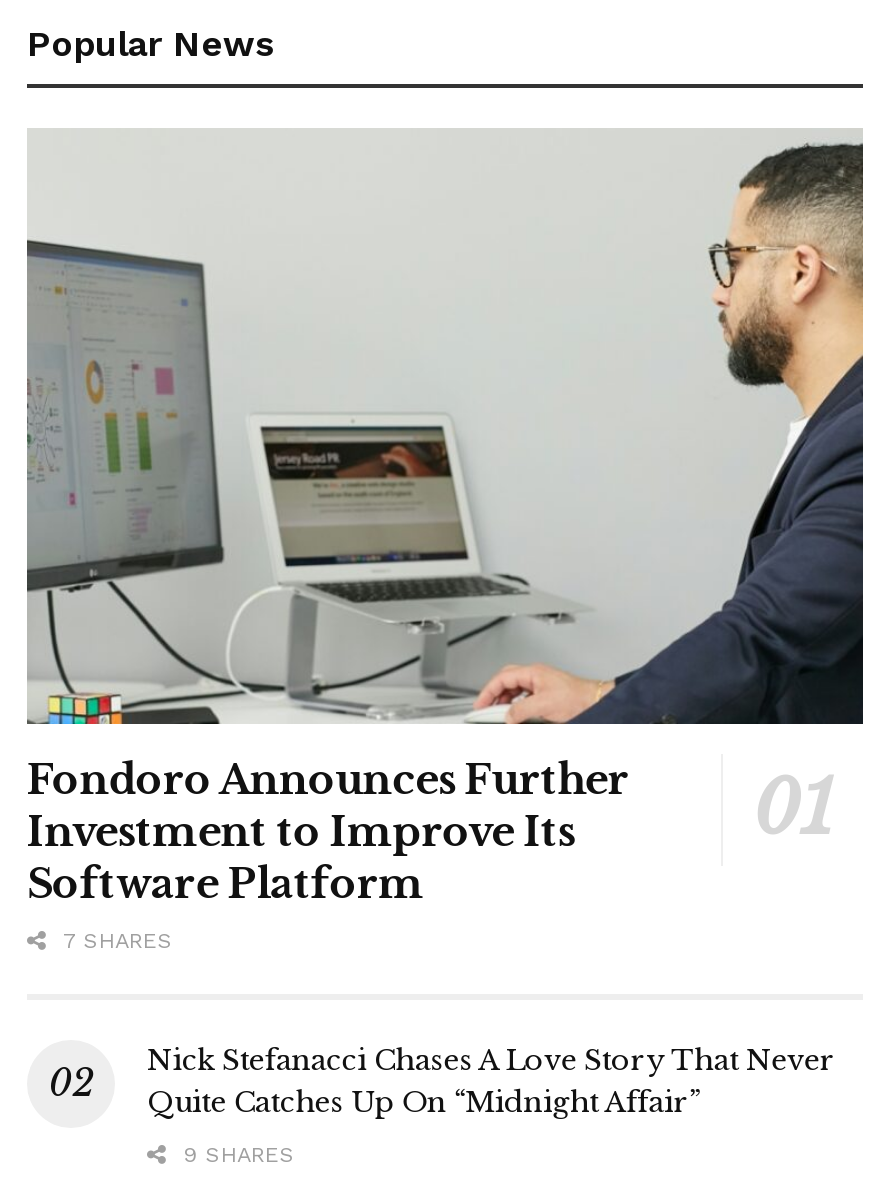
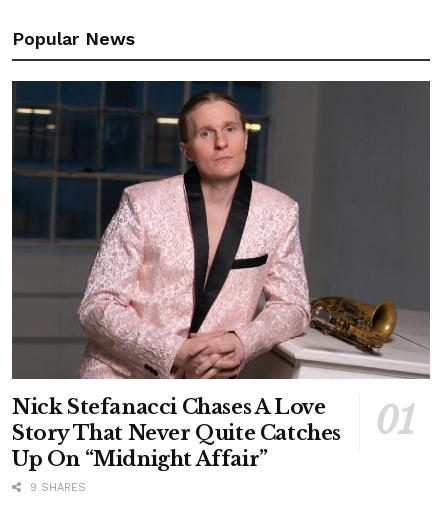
- [image]
- Fondoro Announces Further
- Investment to Improve Its
- Software Platform
- 7 SHARES
- Nick Stefanacci Chases A Love Story That Never
- Quite Catches Up On “Midnight Affair”
+ [image]
+ Nick Stefanacci Chases A Love
+ Story That Never Quite Catches
+ Up On “Midnight Affair”
